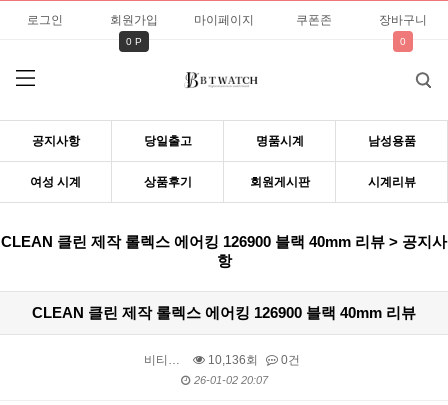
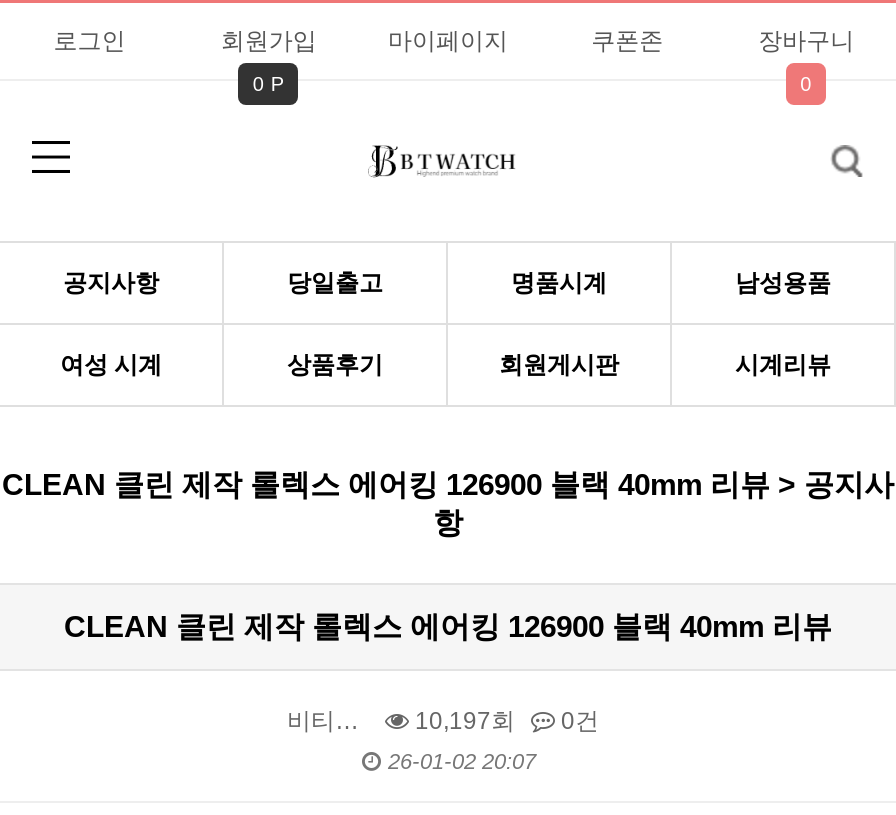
- 10,136회
+ 10,197회
